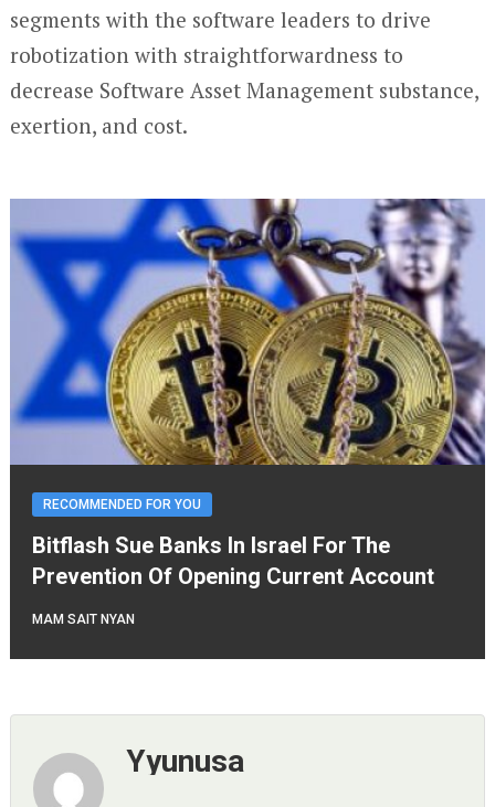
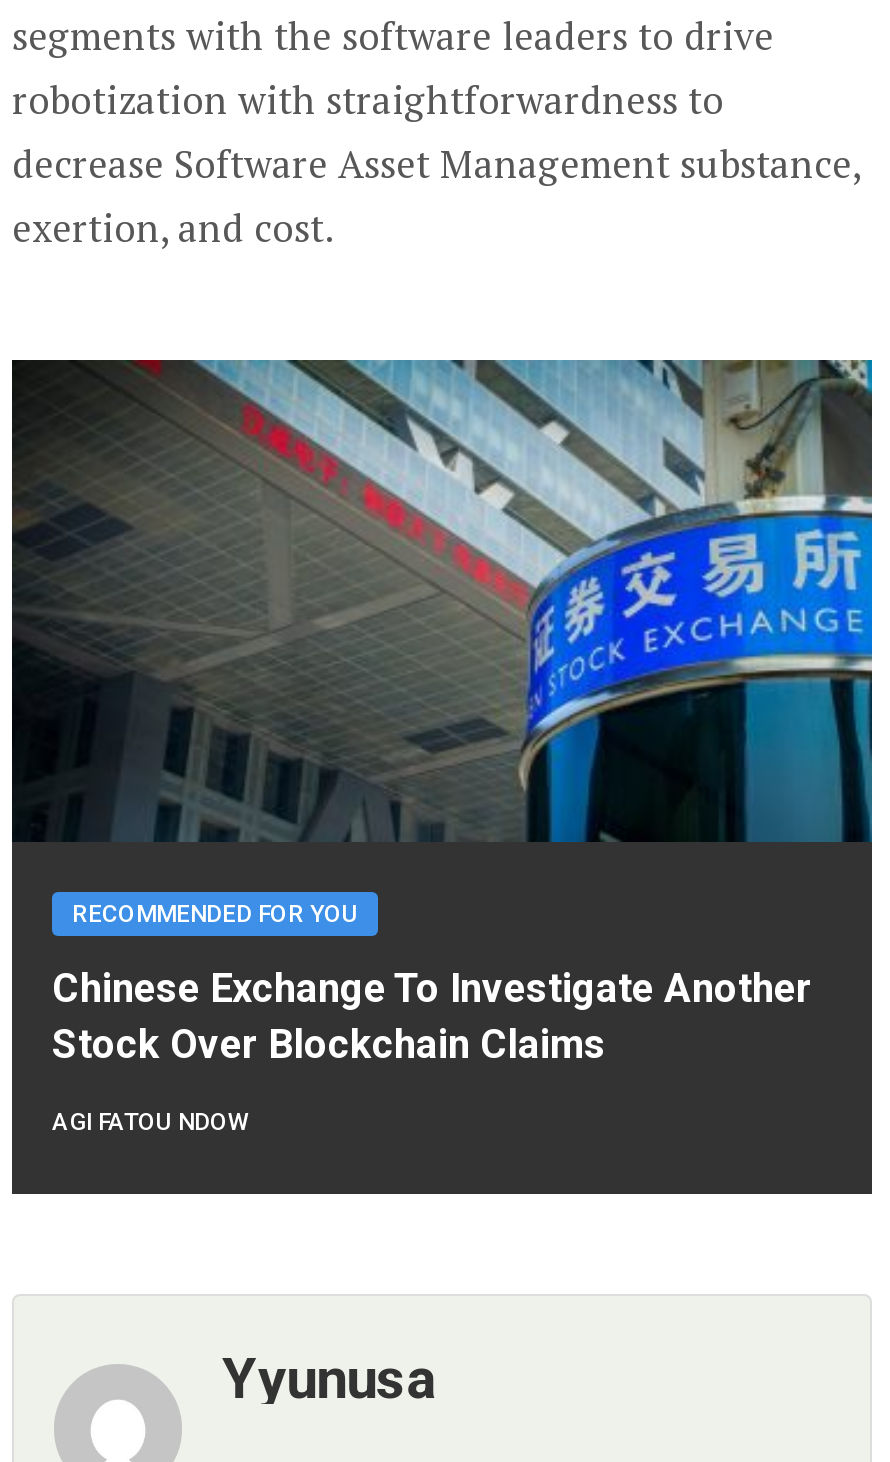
- [image]
+ [image]

- Bitflash Sue Banks In Israel For The
- Prevention Of Opening Current Account
+ Chinese Exchange To Investigate Another
+ Stock Over Blockchain Claims

- MAM SAIT NYAN
+ AGI FATOU NDOW
